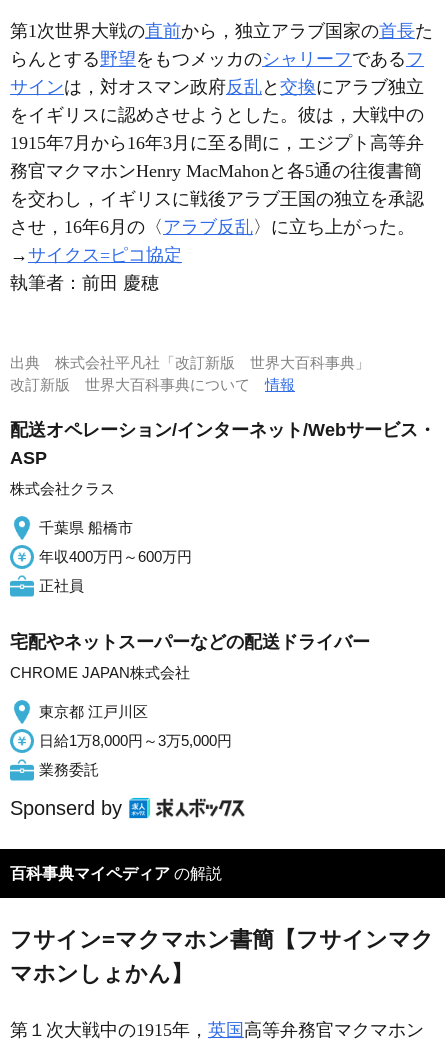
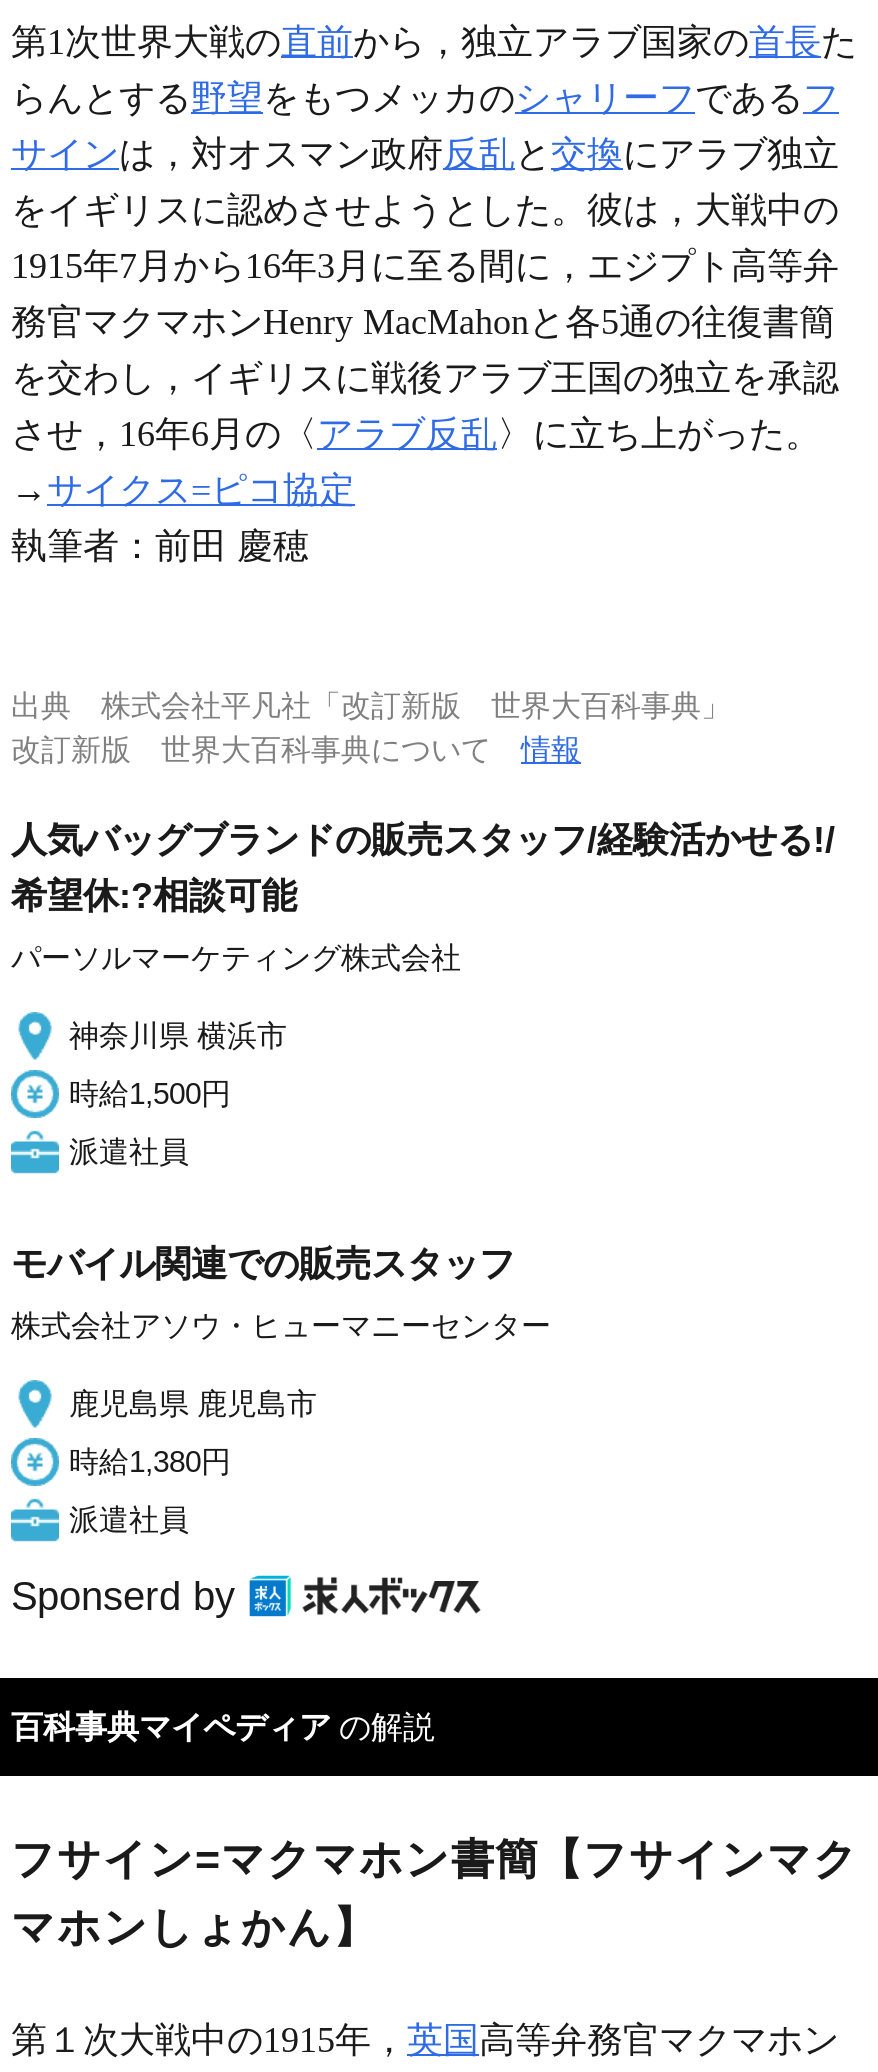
- 配送オペレーション/インターネット/Webサービス・
- ASP
+ 人気バッグブランドの販売スタッフ/経験活かせる!/
+ 希望休:?相談可能

- 株式会社クラス
+ パーソルマーケティング株式会社

- 千葉県 船橋市
+ 神奈川県 横浜市

- 年収400万円～600万円
+ 時給1,500円

- 正社員
+ 派遣社員

- 宅配やネットスーパーなどの配送ドライバー
+ モバイル関連での販売スタッフ

- CHROME JAPAN株式会社
+ 株式会社アソウ・ヒューマニーセンター

- 東京都 江戸川区
+ 鹿児島県 鹿児島市

- 日給1万8,000円～3万5,000円
+ 時給1,380円

- 業務委託
+ 派遣社員
